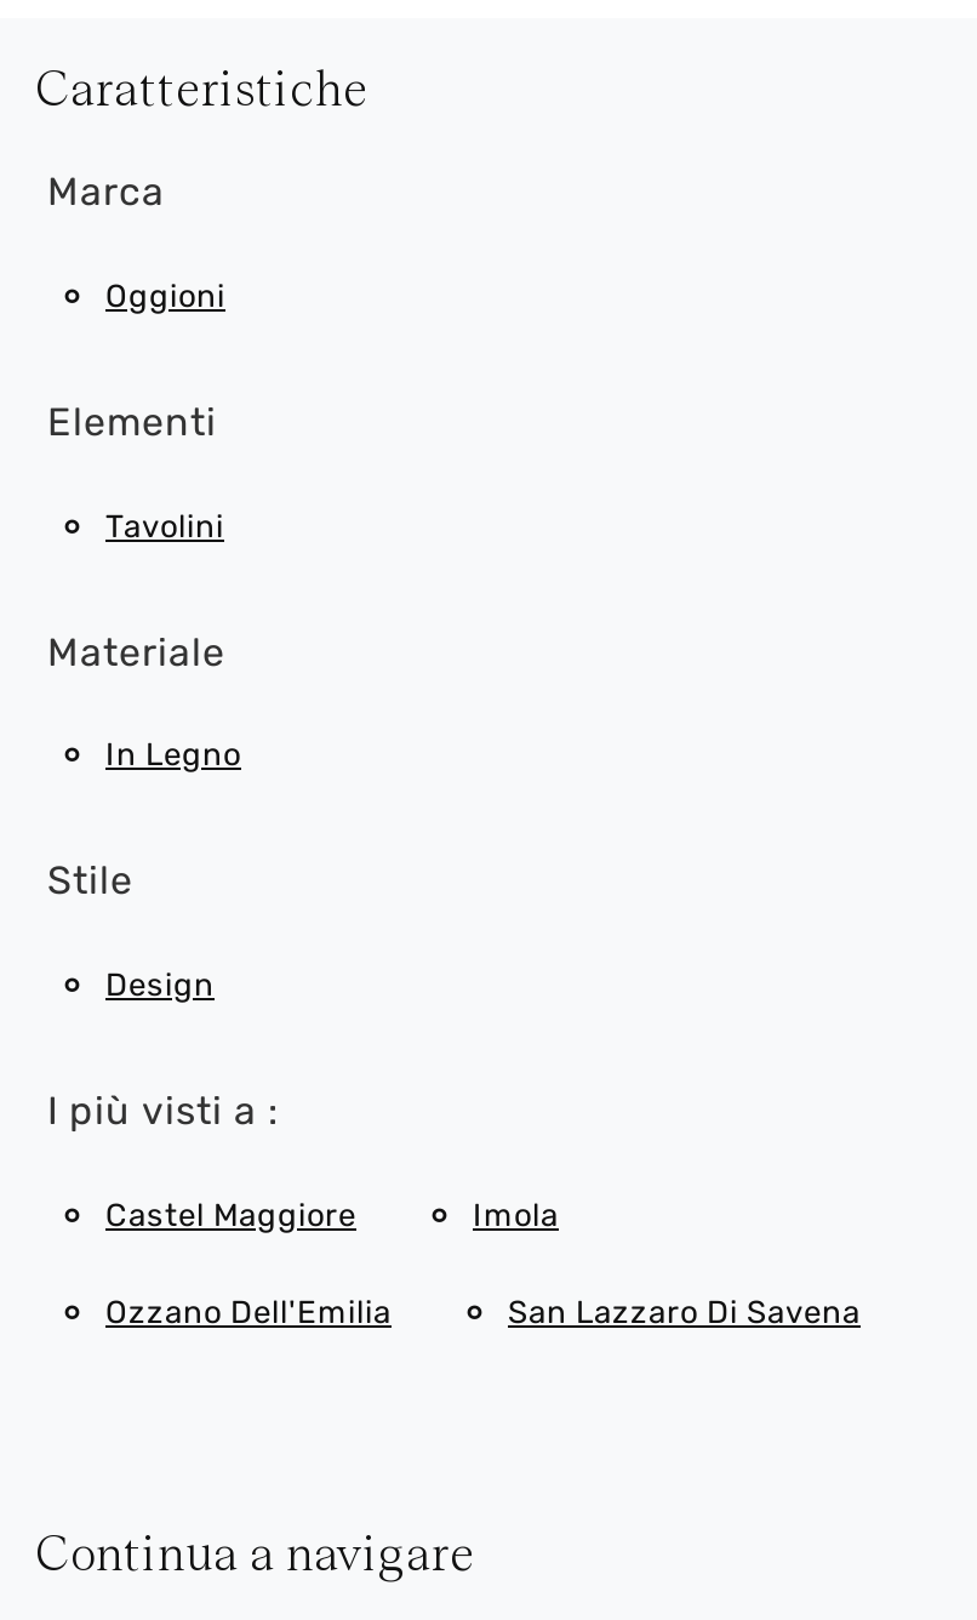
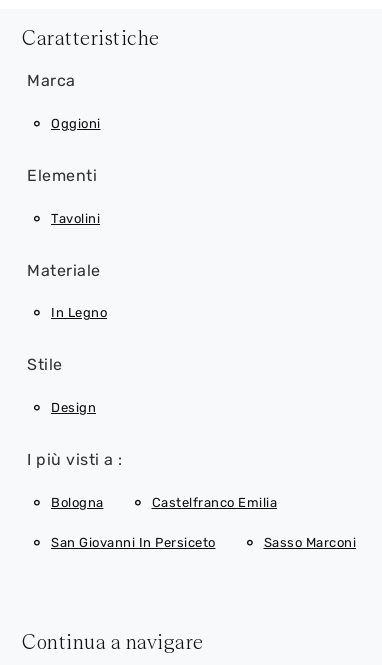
- Castel Maggiore
- Imola
+ Bologna
+ Castelfranco Emilia

- Ozzano Dell'Emilia
- San Lazzaro Di Savena
+ San Giovanni In Persiceto
+ Sasso Marconi
